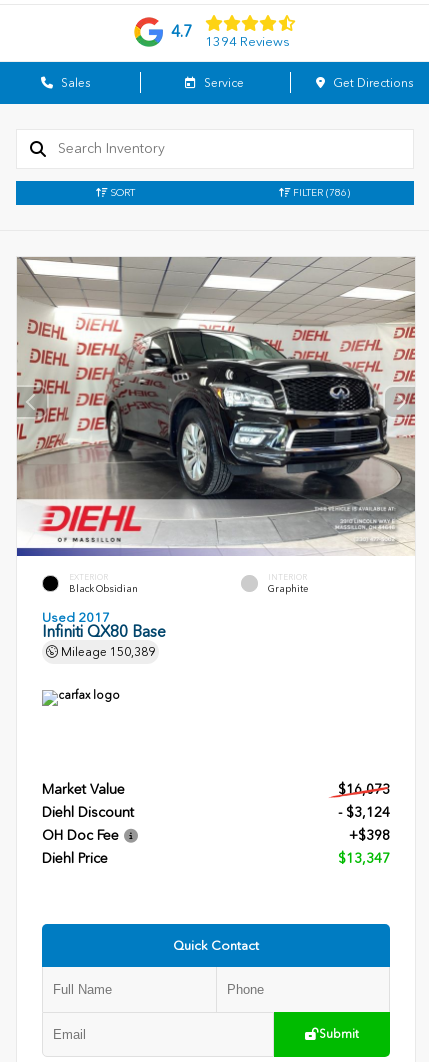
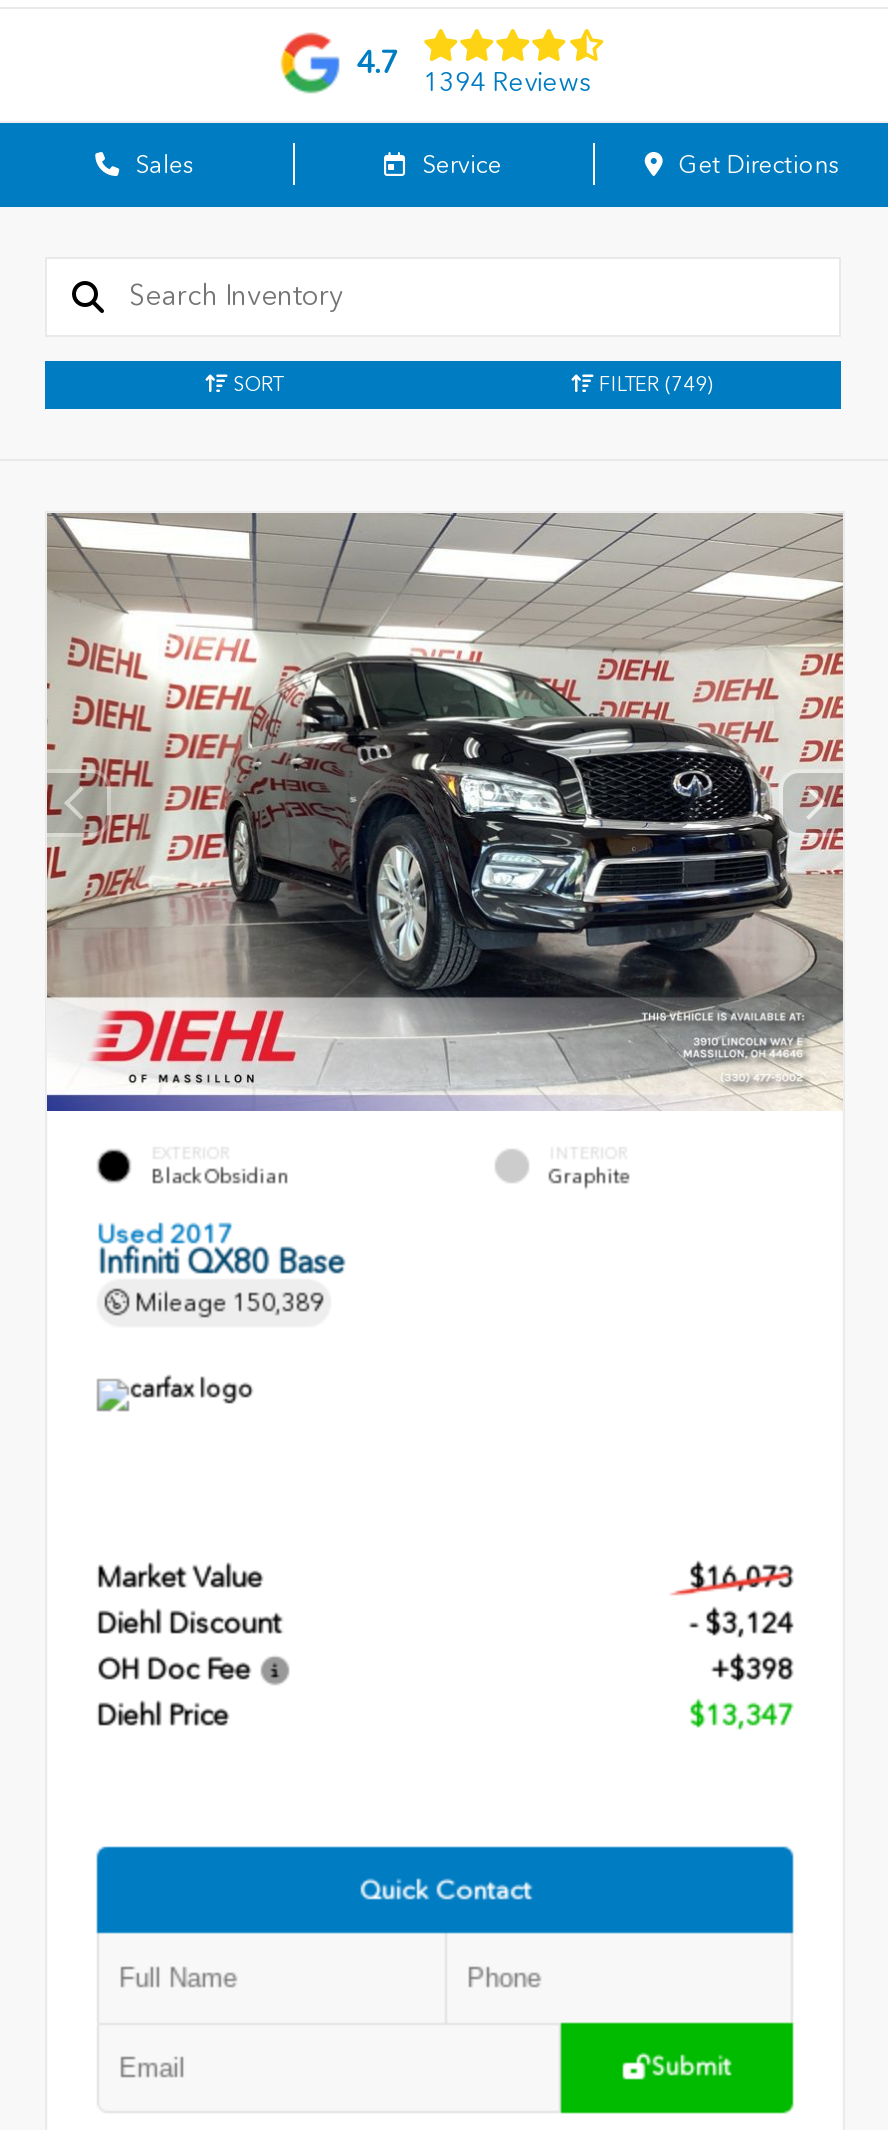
- FILTER (786)
+ FILTER (749)
